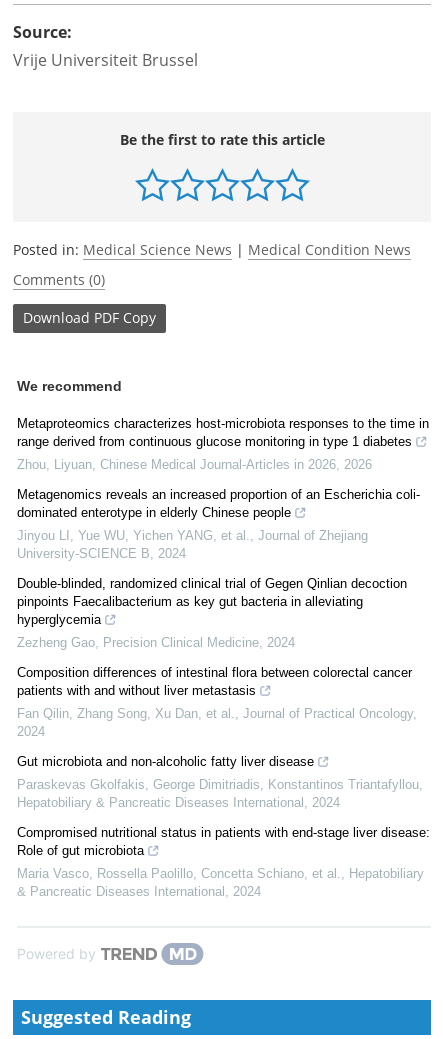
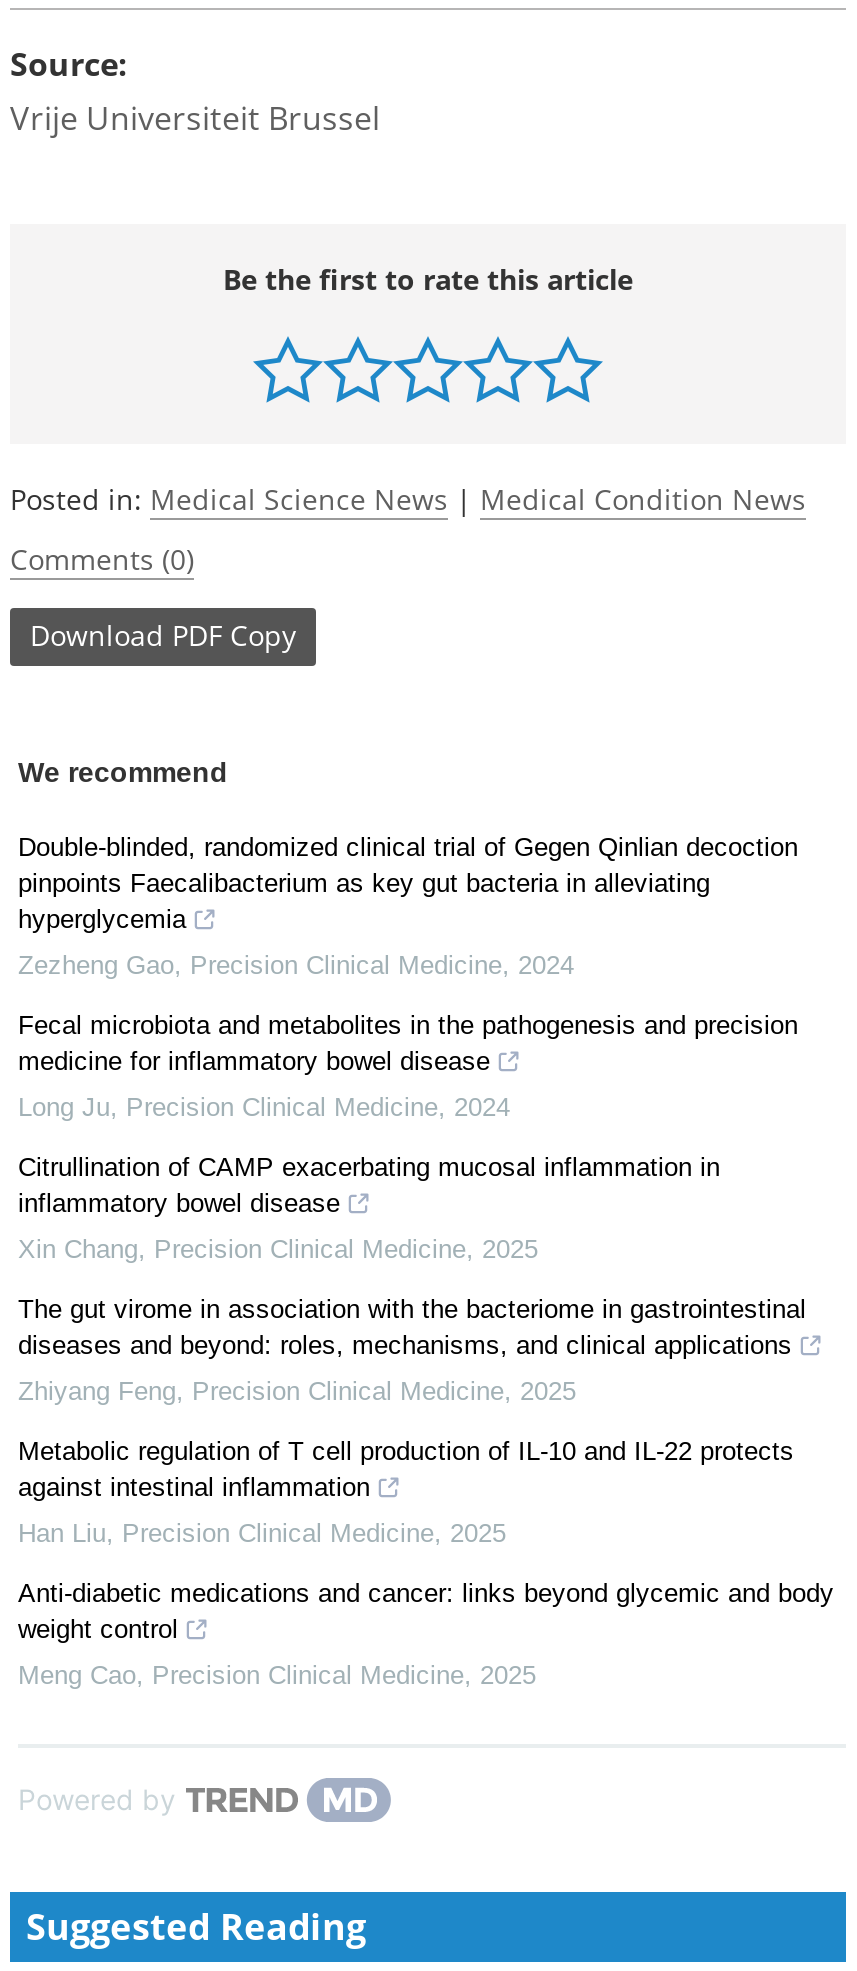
- Metaproteomics characterizes host-microbiota responses to the time in
- range derived from continuous glucose monitoring in type 1 diabetes
- Zhou, Liyuan, Chinese Medical Journal-Articles in 2026, 2026
- Metagenomics reveals an increased proportion of an Escherichia coli-
- dominated enterotype in elderly Chinese people
- Jinyou LI, Yue WU, Yichen YANG, et al., Journal of Zhejiang
- University-SCIENCE B, 2024

moved up: Double-blinded, randomized clinical trial of Gegen Qinlian decoction | pinpoints Faecalibacterium as key gut bacteria in alleviating | hyperglycemia | Zezheng Gao, Precision Clinical Medicine, 2024

- Composition differences of intestinal flora between colorectal cancer
- patients with and without liver metastasis
- Fan Qilin, Zhang Song, Xu Dan, et al., Journal of Practical Oncology,
- 2024
- Gut microbiota and non-alcoholic fatty liver disease
- Paraskevas Gkolfakis, George Dimitriadis, Konstantinos Triantafyllou,
- Hepatobiliary & Pancreatic Diseases International, 2024
- Compromised nutritional status in patients with end-stage liver disease:
- Role of gut microbiota
- Maria Vasco, Rossella Paolillo, Concetta Schiano, et al., Hepatobiliary
- & Pancreatic Diseases International, 2024
+ Fecal microbiota and metabolites in the pathogenesis and precision
+ medicine for inflammatory bowel disease
+ Long Ju, Precision Clinical Medicine, 2024
+ Citrullination of CAMP exacerbating mucosal inflammation in
+ inflammatory bowel disease
+ Xin Chang, Precision Clinical Medicine, 2025
+ The gut virome in association with the bacteriome in gastrointestinal
+ diseases and beyond: roles, mechanisms, and clinical applications
+ Zhiyang Feng, Precision Clinical Medicine, 2025
+ Metabolic regulation of T cell production of IL-10 and IL-22 protects
+ against intestinal inflammation
+ Han Liu, Precision Clinical Medicine, 2025
+ Anti-diabetic medications and cancer: links beyond glycemic and body
+ weight control
+ Meng Cao, Precision Clinical Medicine, 2025
